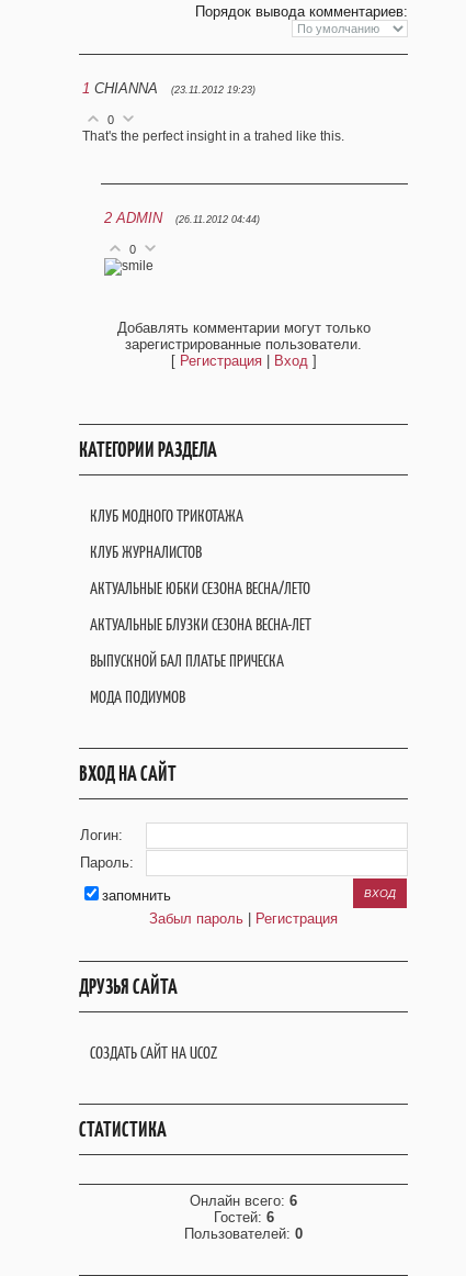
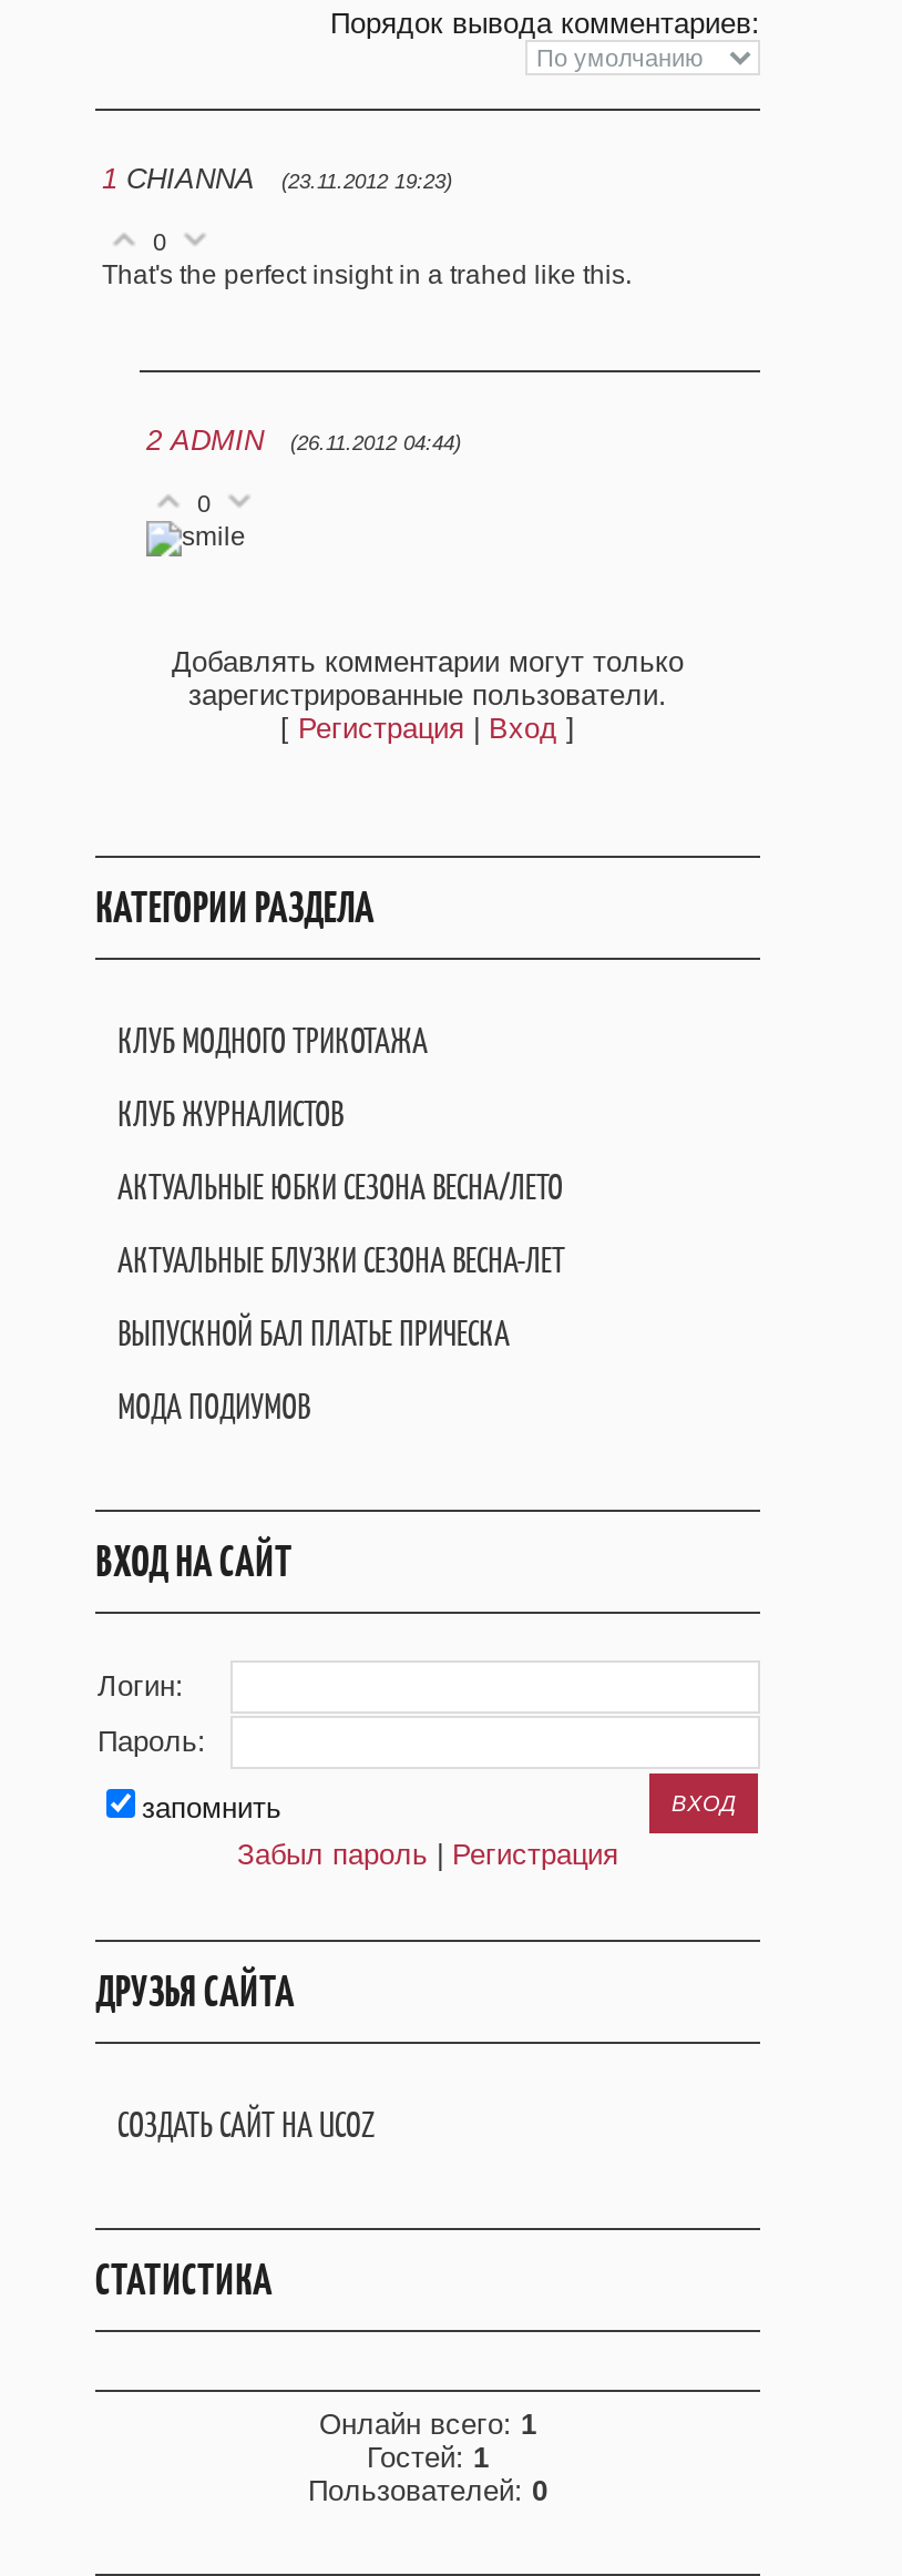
- Онлайн всего: 6
+ Онлайн всего: 1

- Гостей: 6
+ Гостей: 1
